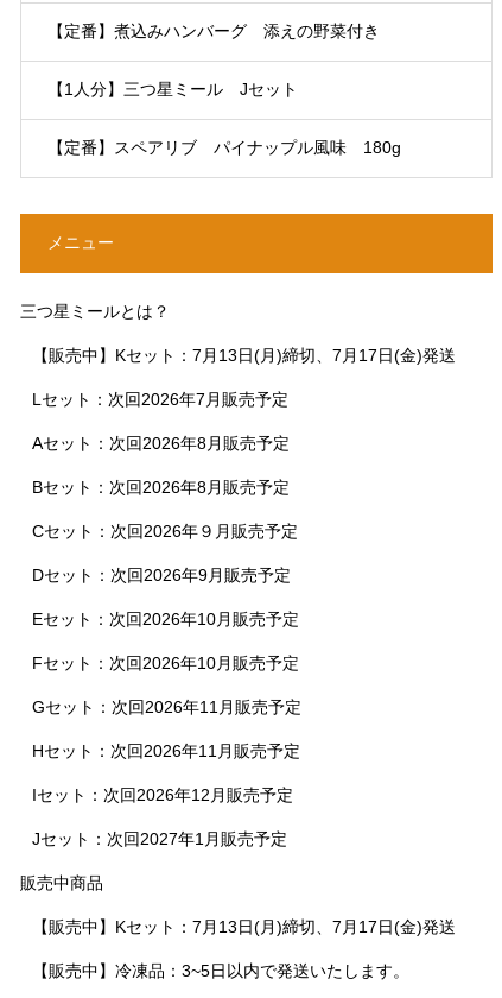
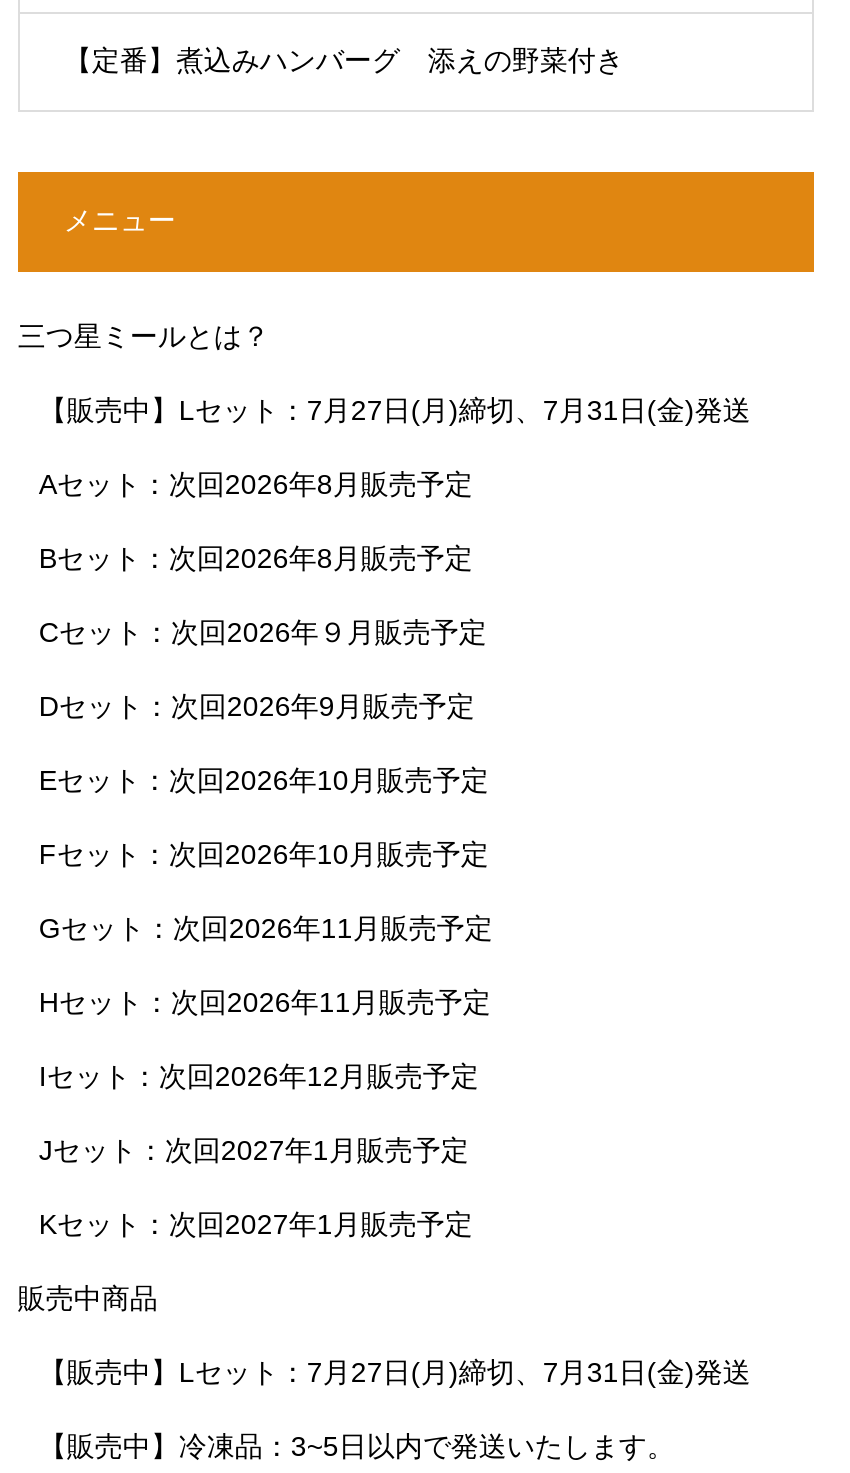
- 【1人分】三つ星ミール Jセット
- 【定番】スペアリブ パイナップル風味 180g

- 【販売中】Kセット：7月13日(月)締切、7月17日(金)発送
- Lセット：次回2026年7月販売予定
+ 【販売中】Lセット：7月27日(月)締切、7月31日(金)発送

moved up: Aセット：次回2026年8月販売予定 | Bセット：次回2026年8月販売予定 | Cセット：次回2026年９月販売予定 | ... | Iセット：次回2026年12月販売予定 | Jセット：次回2027年1月販売予定

+ Kセット：次回2027年1月販売予定

- 【販売中】Kセット：7月13日(月)締切、7月17日(金)発送
+ 【販売中】Lセット：7月27日(月)締切、7月31日(金)発送
